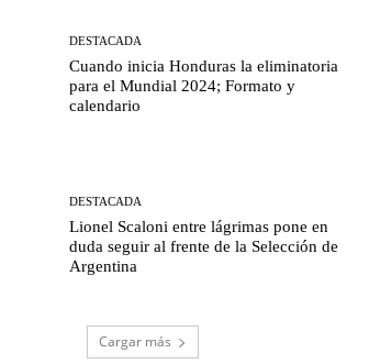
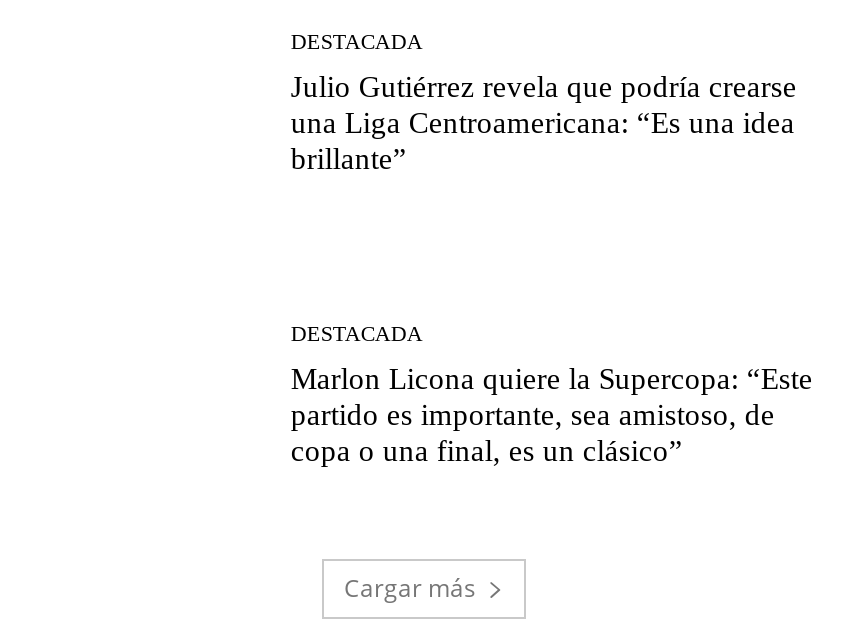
- Cuando inicia Honduras la eliminatoria
- para el Mundial 2024; Formato y
- calendario
+ Julio Gutiérrez revela que podría crearse
+ una Liga Centroamericana: “Es una idea
+ brillante”

- Lionel Scaloni entre lágrimas pone en
- duda seguir al frente de la Selección de
- Argentina
+ Marlon Licona quiere la Supercopa: “Este
+ partido es importante, sea amistoso, de
+ copa o una final, es un clásico”
